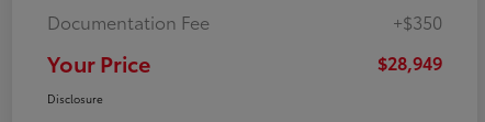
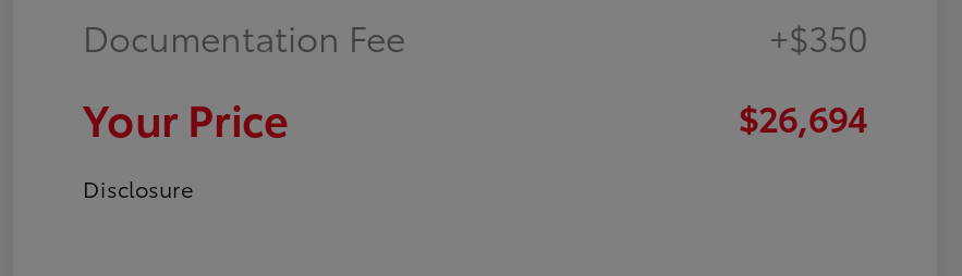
- $28,949
+ $26,694
